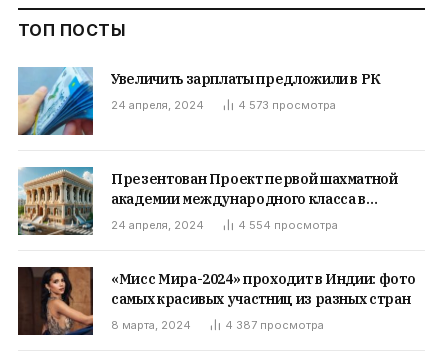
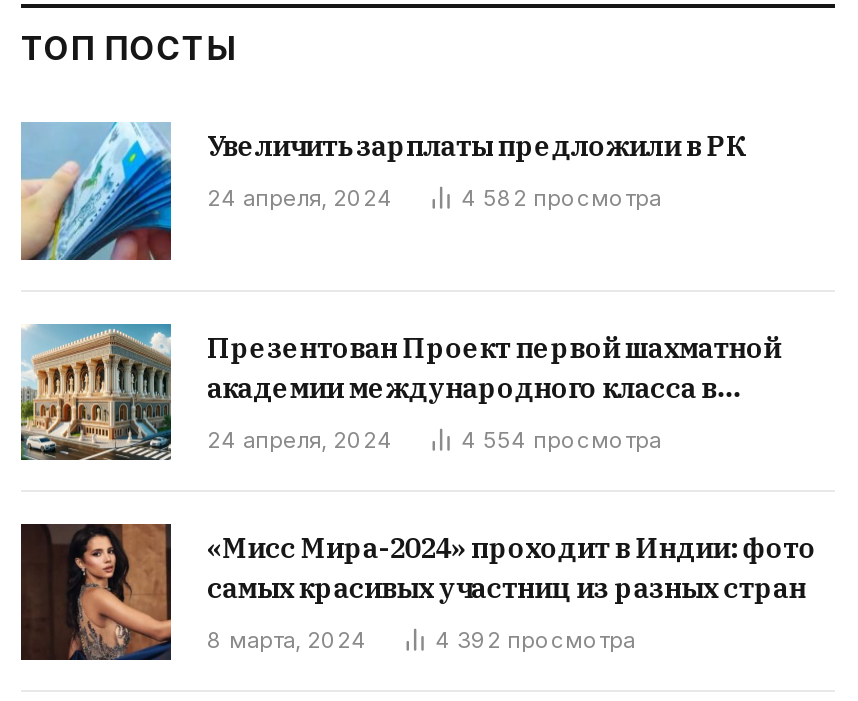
- 4 573 просмотра
+ 4 582 просмотра

- 4 387 просмотра
+ 4 392 просмотра
